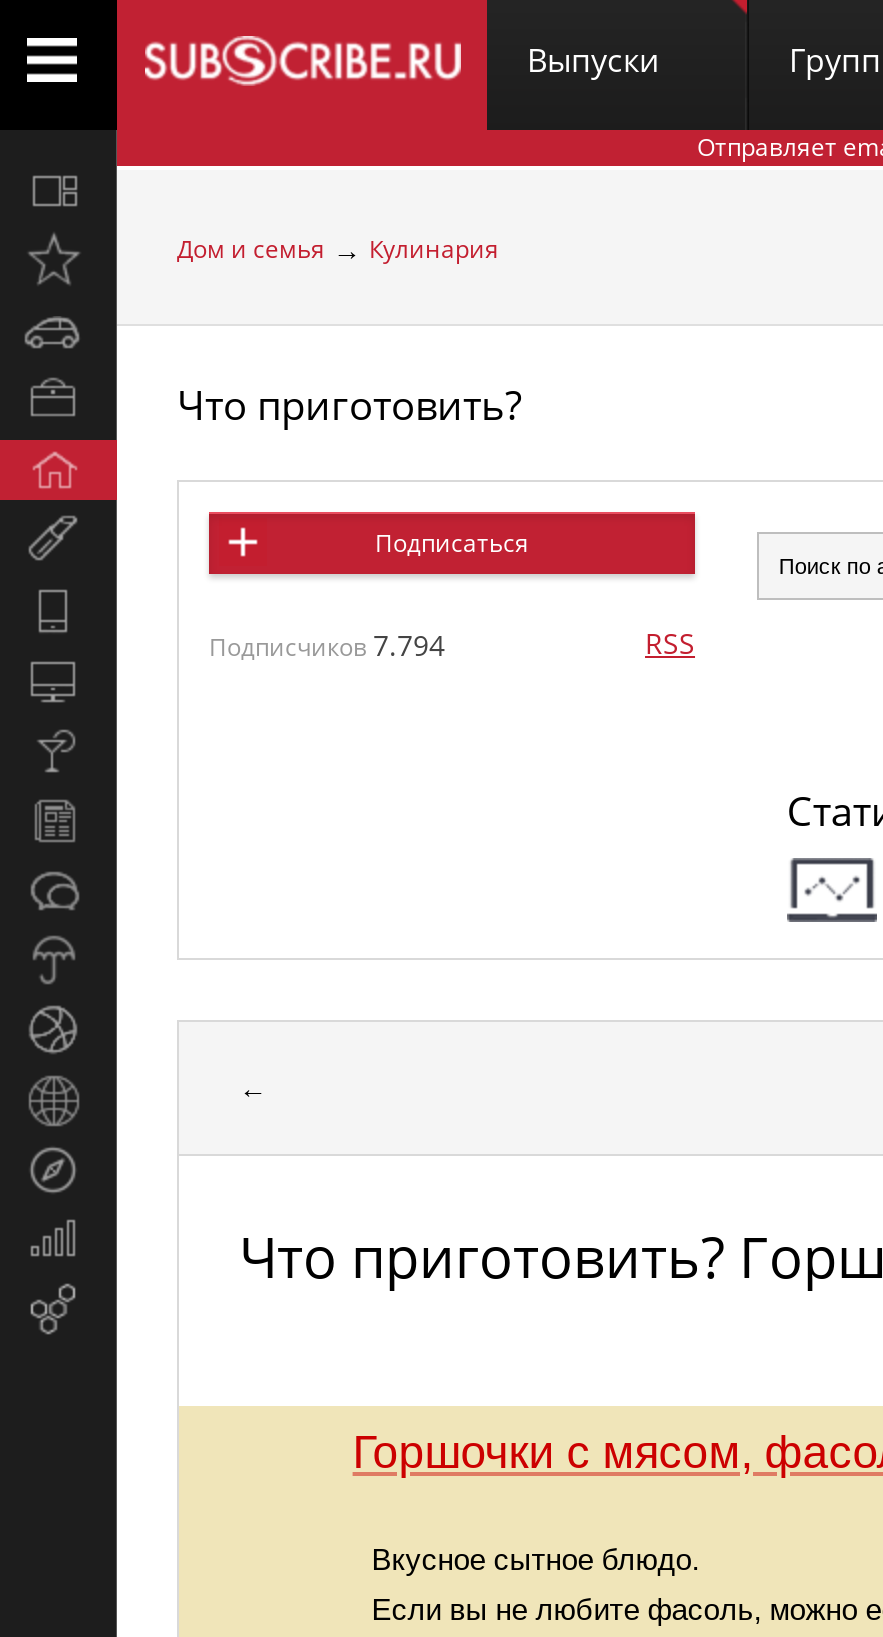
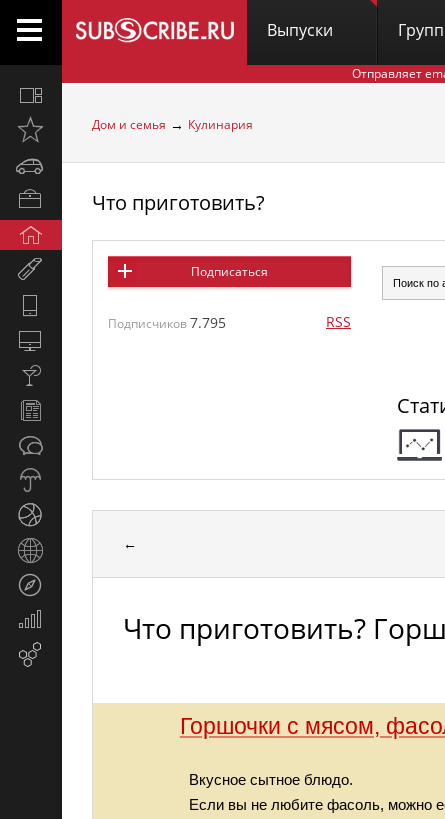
- Подписчиков 7.794
+ Подписчиков 7.795
